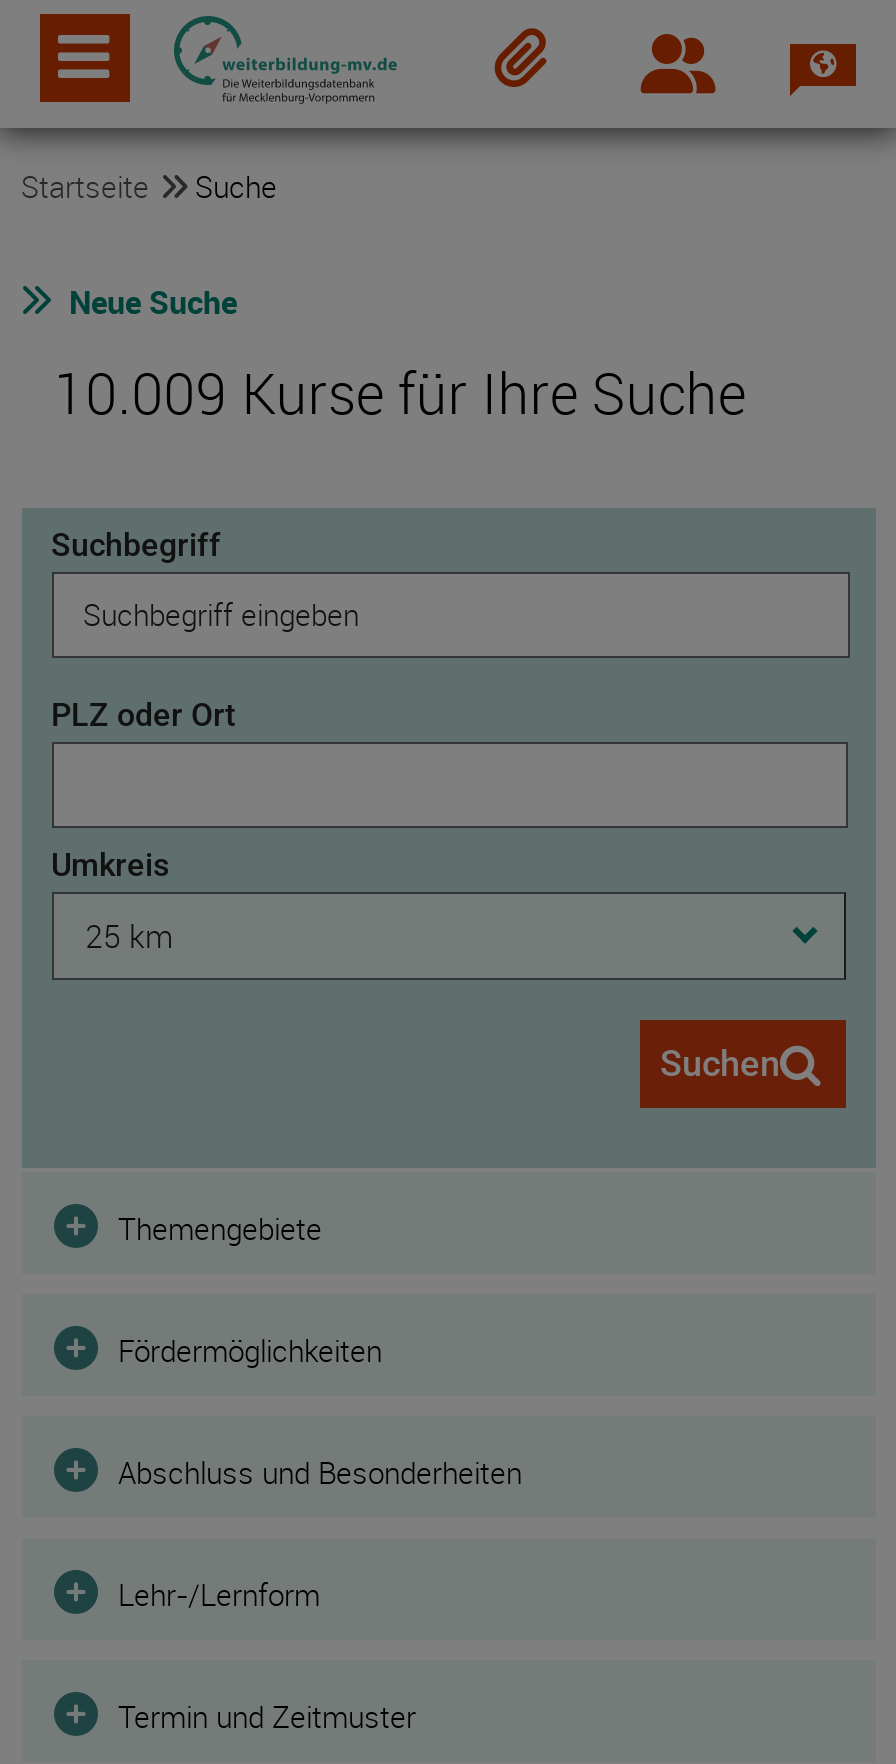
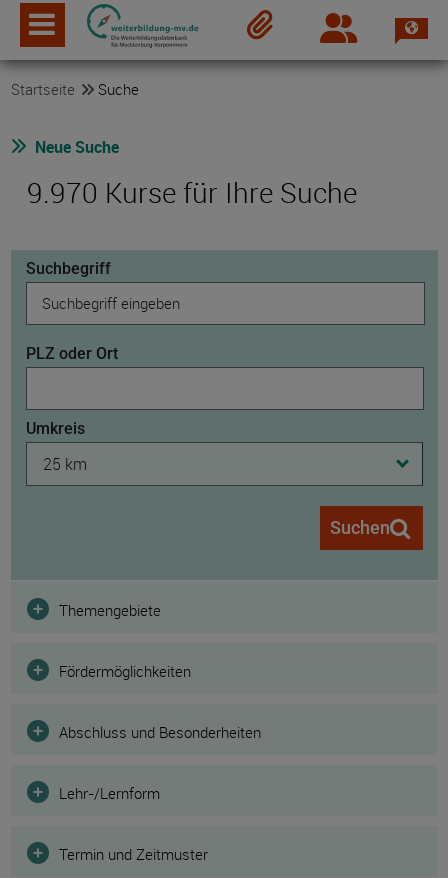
- 10.009 Kurse für Ihre Suche
+ 9.970 Kurse für Ihre Suche
